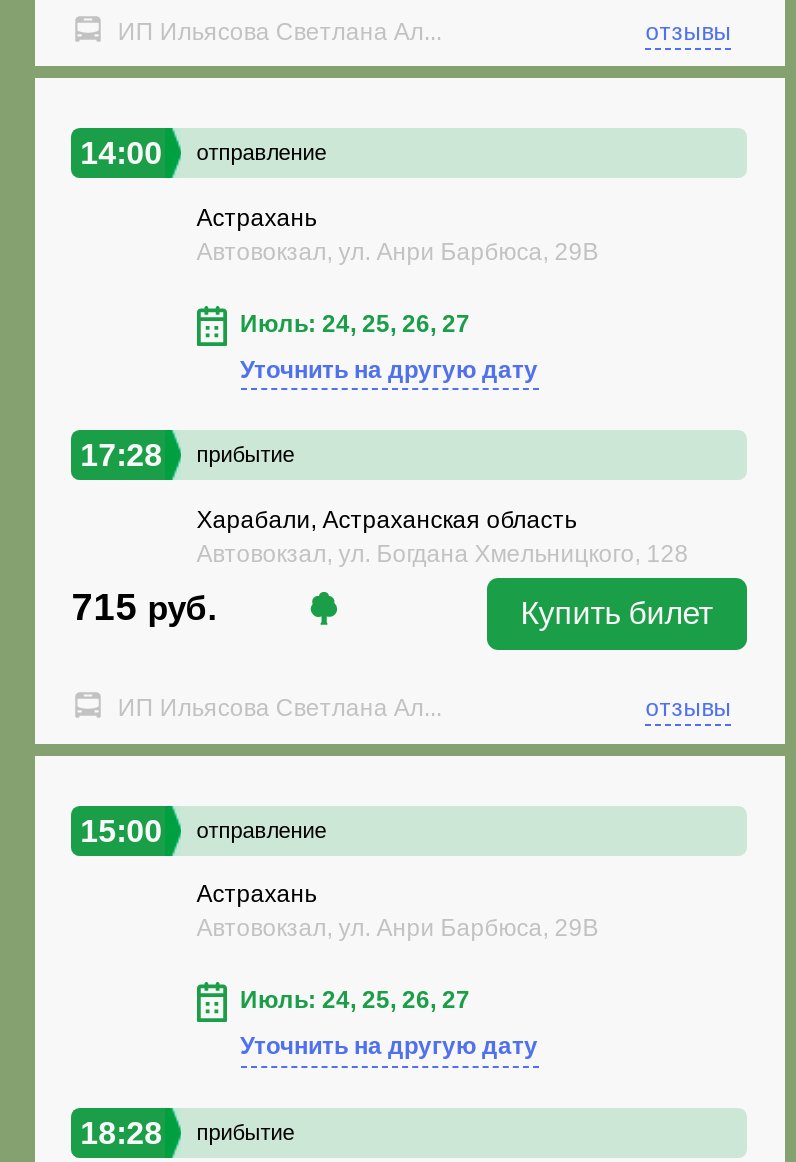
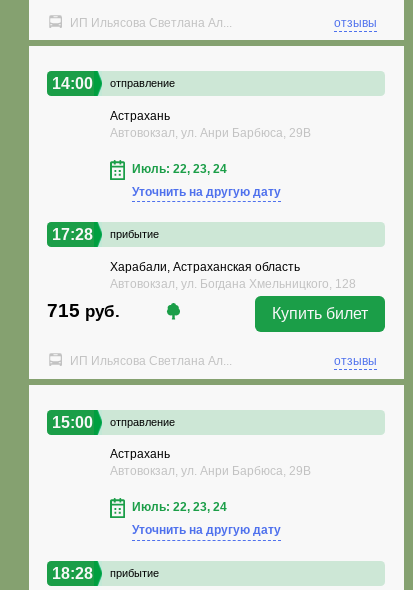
- Июль: 24, 25, 26, 27
+ Июль: 22, 23, 24

- Июль: 24, 25, 26, 27
+ Июль: 22, 23, 24
